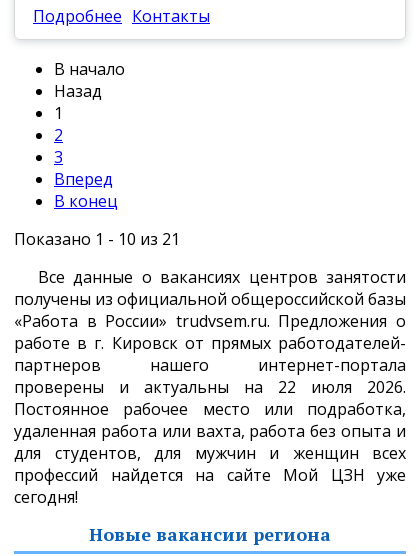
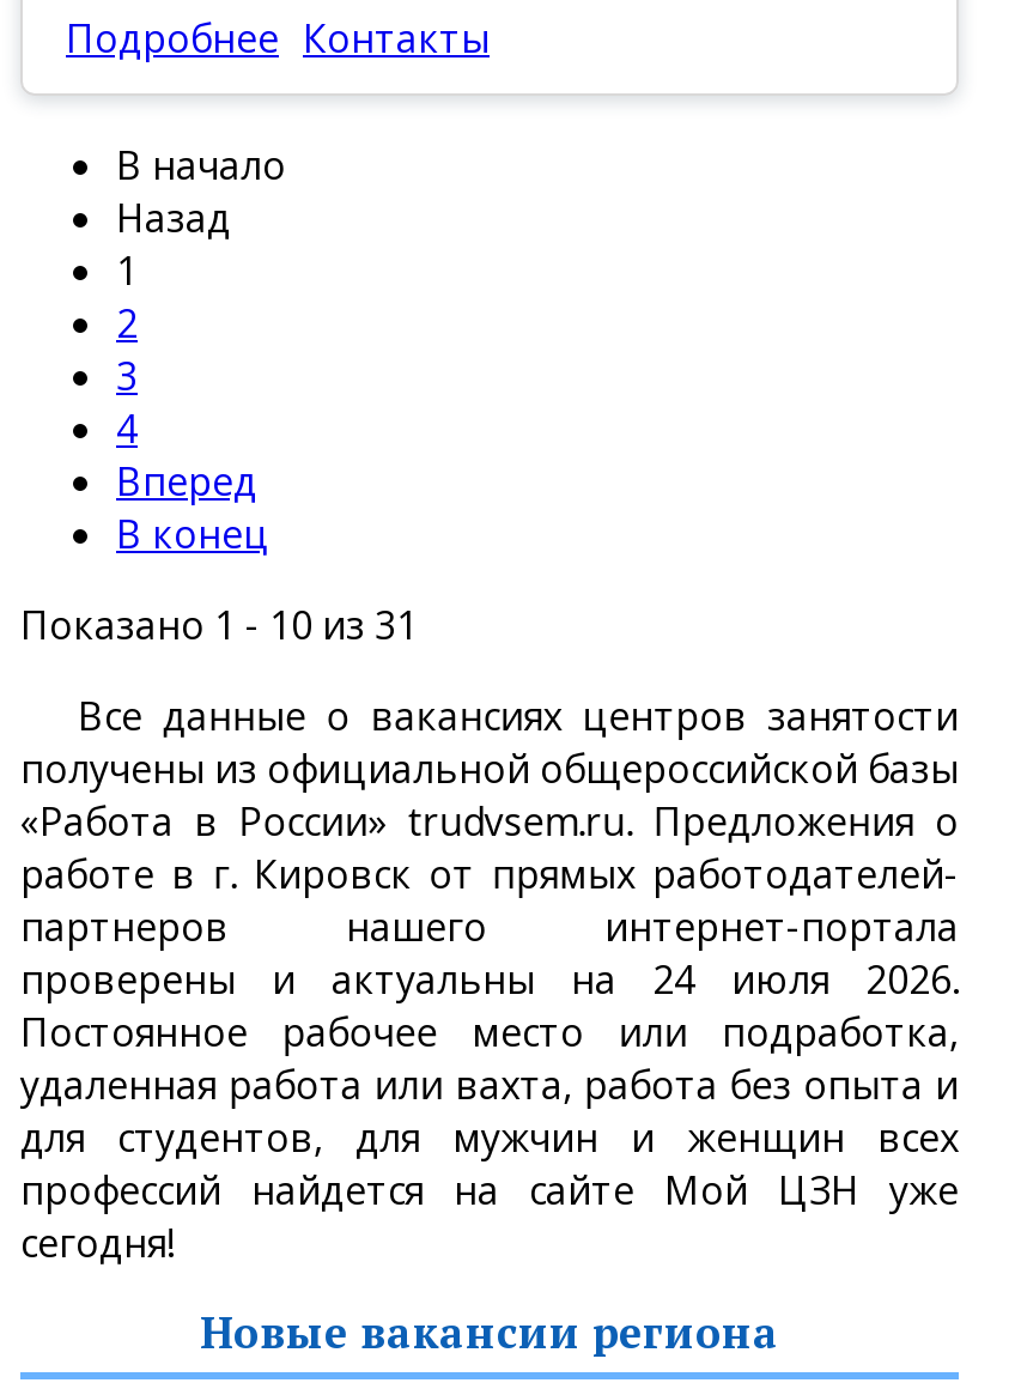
+ 4

- Показано 1 - 10 из 21
+ Показано 1 - 10 из 31

- проверены и актуальны на 22 июля 2026.
+ проверены и актуальны на 24 июля 2026.
